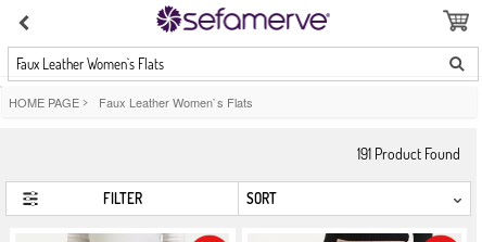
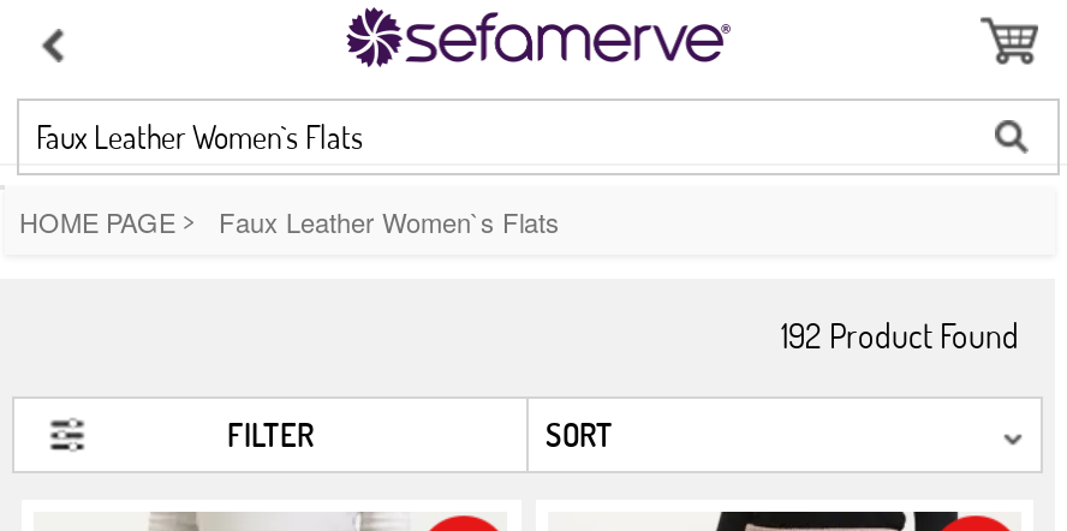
- 191 Product Found
+ 192 Product Found
